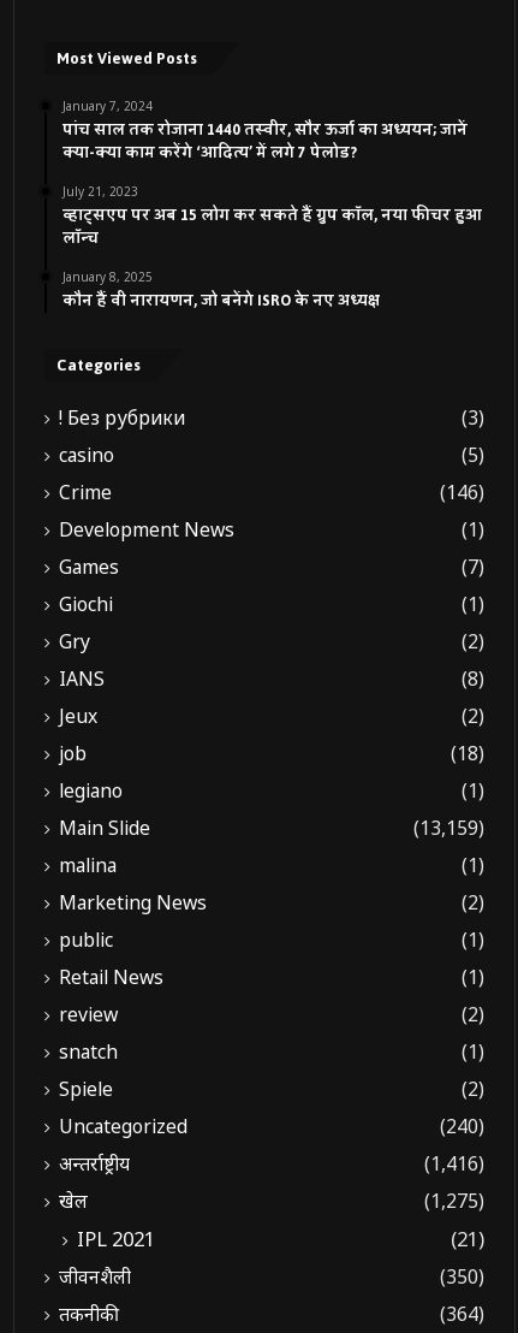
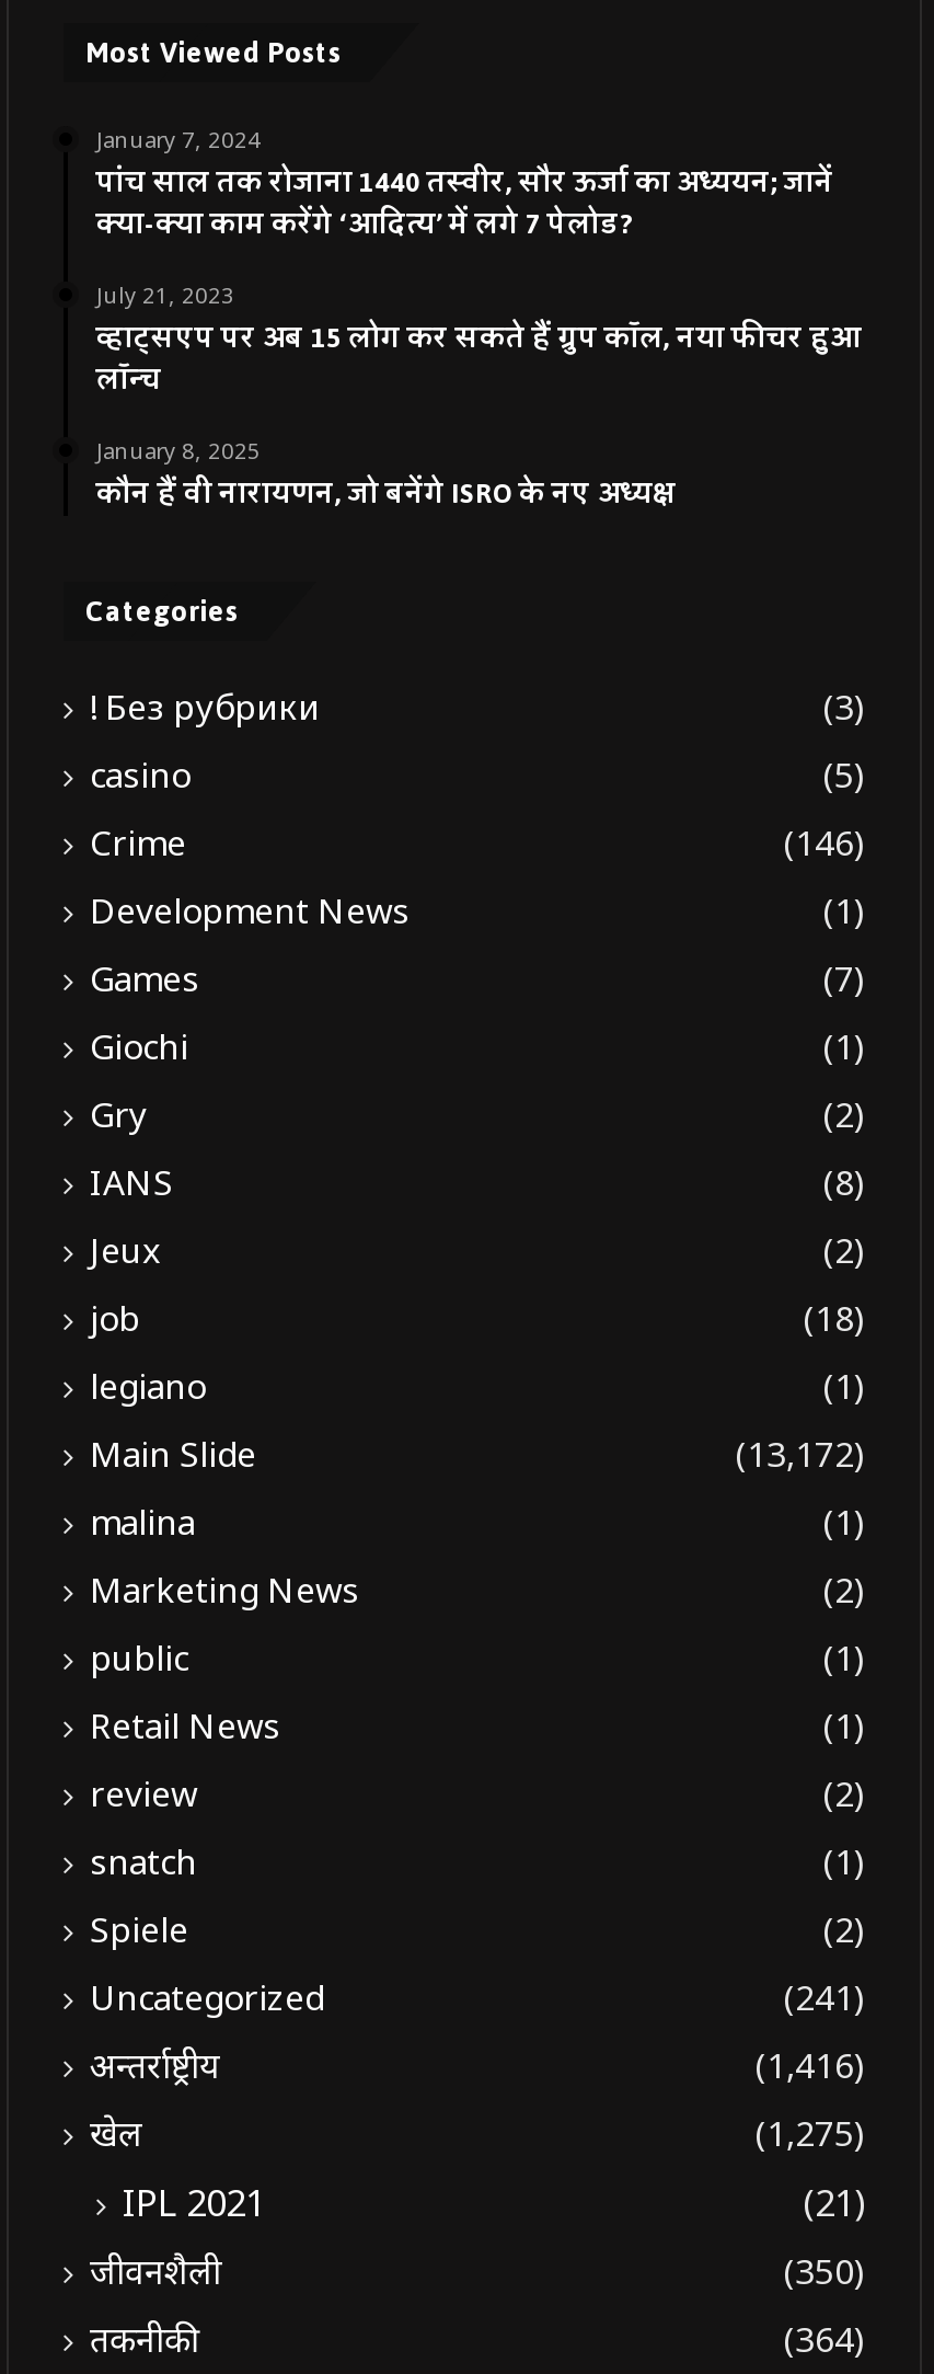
- (13,159)
+ (13,172)

- (240)
+ (241)
